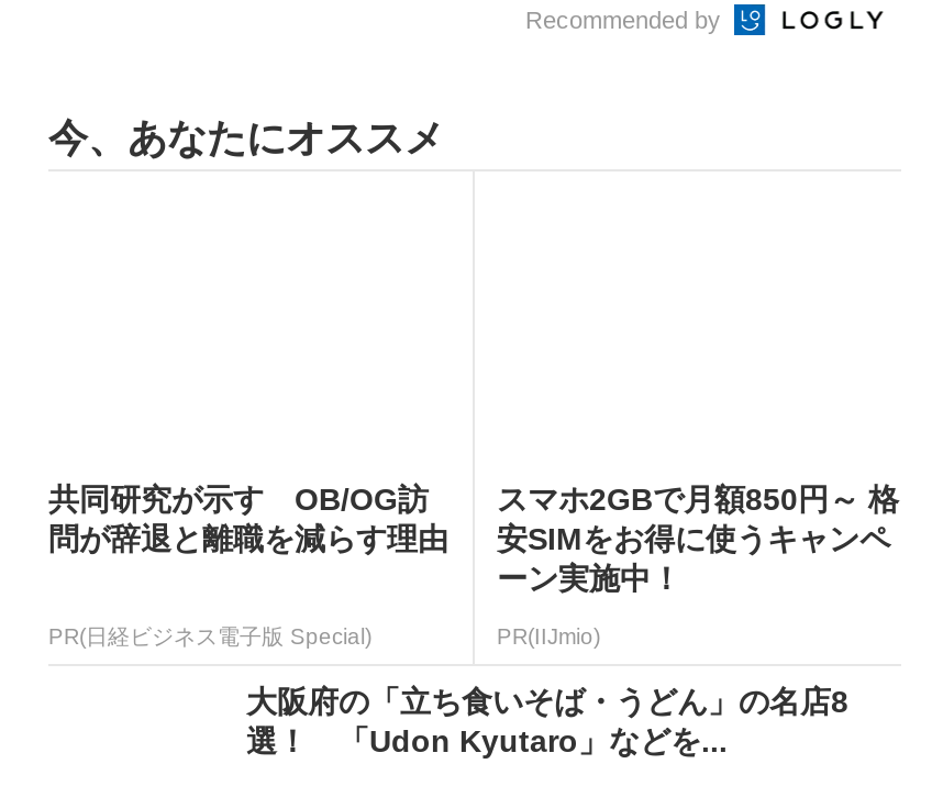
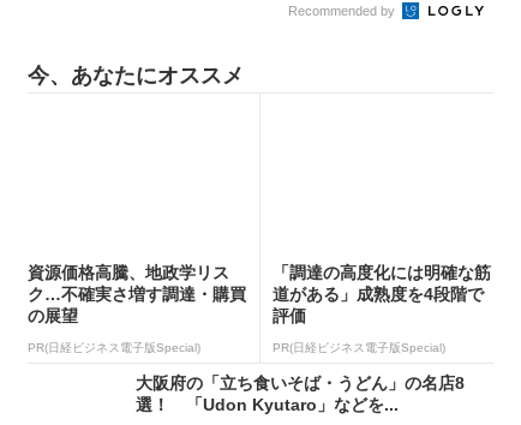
- 共同研究が示す OB/OG訪
- 問が辞退と離職を減らす理由
+ 資源価格高騰、地政学リス
+ ク…不確実さ増す調達・購買
+ の展望

- スマホ2GBで月額850円～ 格
- 安SIMをお得に使うキャンペ
- ーン実施中！
+ 「調達の高度化には明確な筋
+ 道がある」成熟度を4段階で
+ 評価

- PR(日経ビジネス電子版 Special)
+ PR(日経ビジネス電子版Special)

- PR(IIJmio)
+ PR(日経ビジネス電子版Special)
